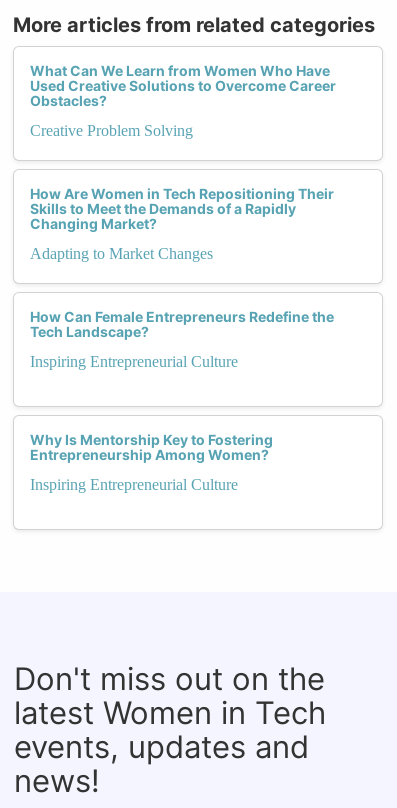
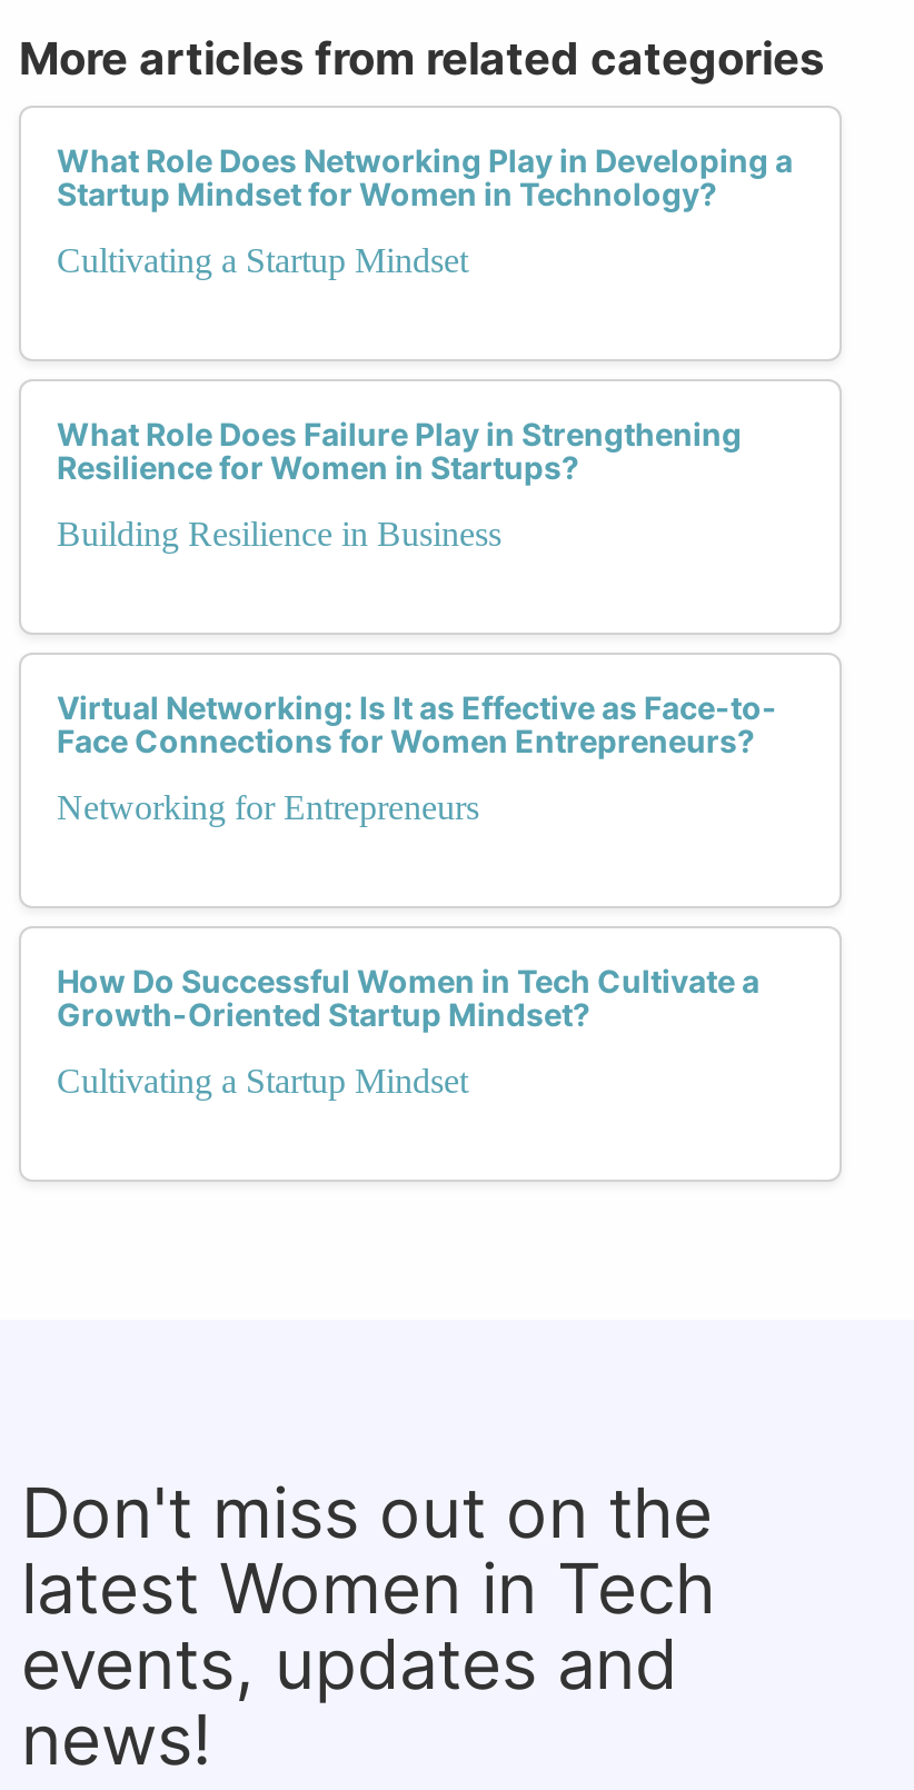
- What Can We Learn from Women Who Have
- Used Creative Solutions to Overcome Career
- Obstacles?
+ What Role Does Networking Play in Developing a
+ Startup Mindset for Women in Technology?

- Creative Problem Solving
+ Cultivating a Startup Mindset

- How Are Women in Tech Repositioning Their
- Skills to Meet the Demands of a Rapidly
- Changing Market?
+ What Role Does Failure Play in Strengthening
+ Resilience for Women in Startups?

- Adapting to Market Changes
+ Building Resilience in Business

- How Can Female Entrepreneurs Redefine the
- Tech Landscape?
+ Virtual Networking: Is It as Effective as Face-to-
+ Face Connections for Women Entrepreneurs?

- Inspiring Entrepreneurial Culture
+ Networking for Entrepreneurs

- Why Is Mentorship Key to Fostering
- Entrepreneurship Among Women?
+ How Do Successful Women in Tech Cultivate a
+ Growth-Oriented Startup Mindset?

- Inspiring Entrepreneurial Culture
+ Cultivating a Startup Mindset
